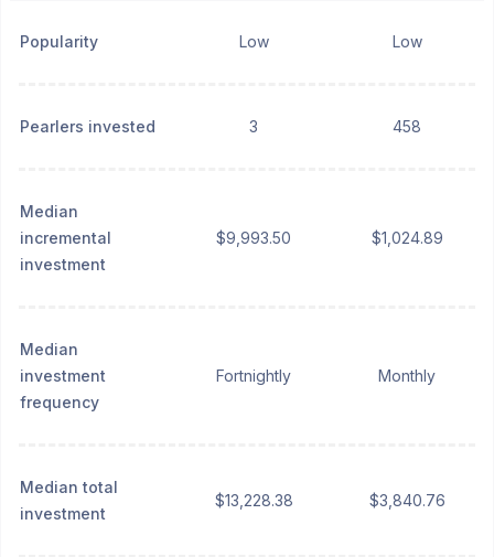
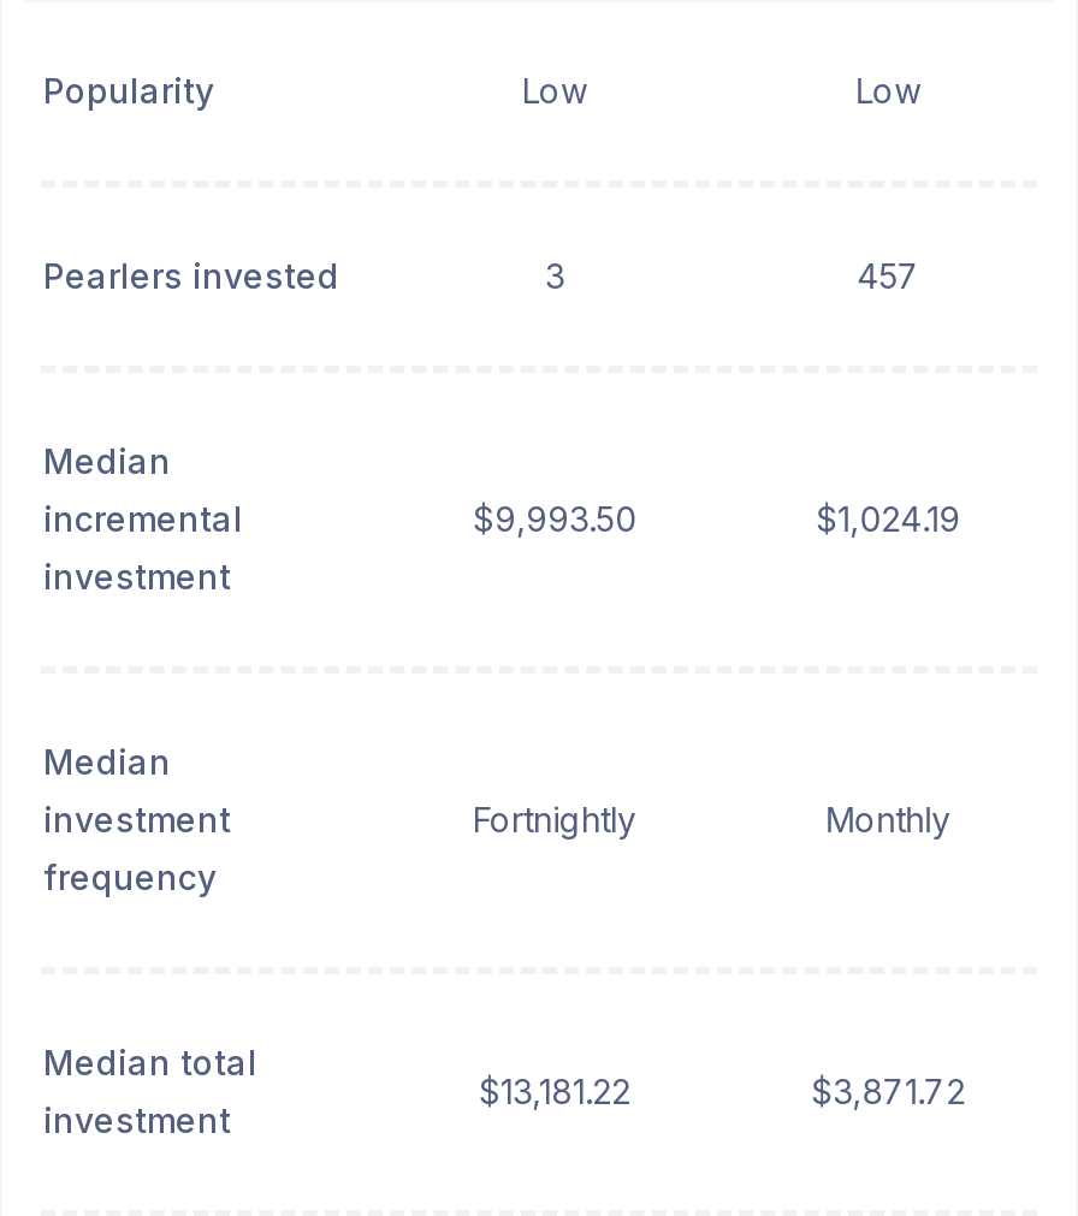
- 458
+ 457

- $1,024.89
+ $1,024.19

- $13,228.38
+ $13,181.22

- $3,840.76
+ $3,871.72
